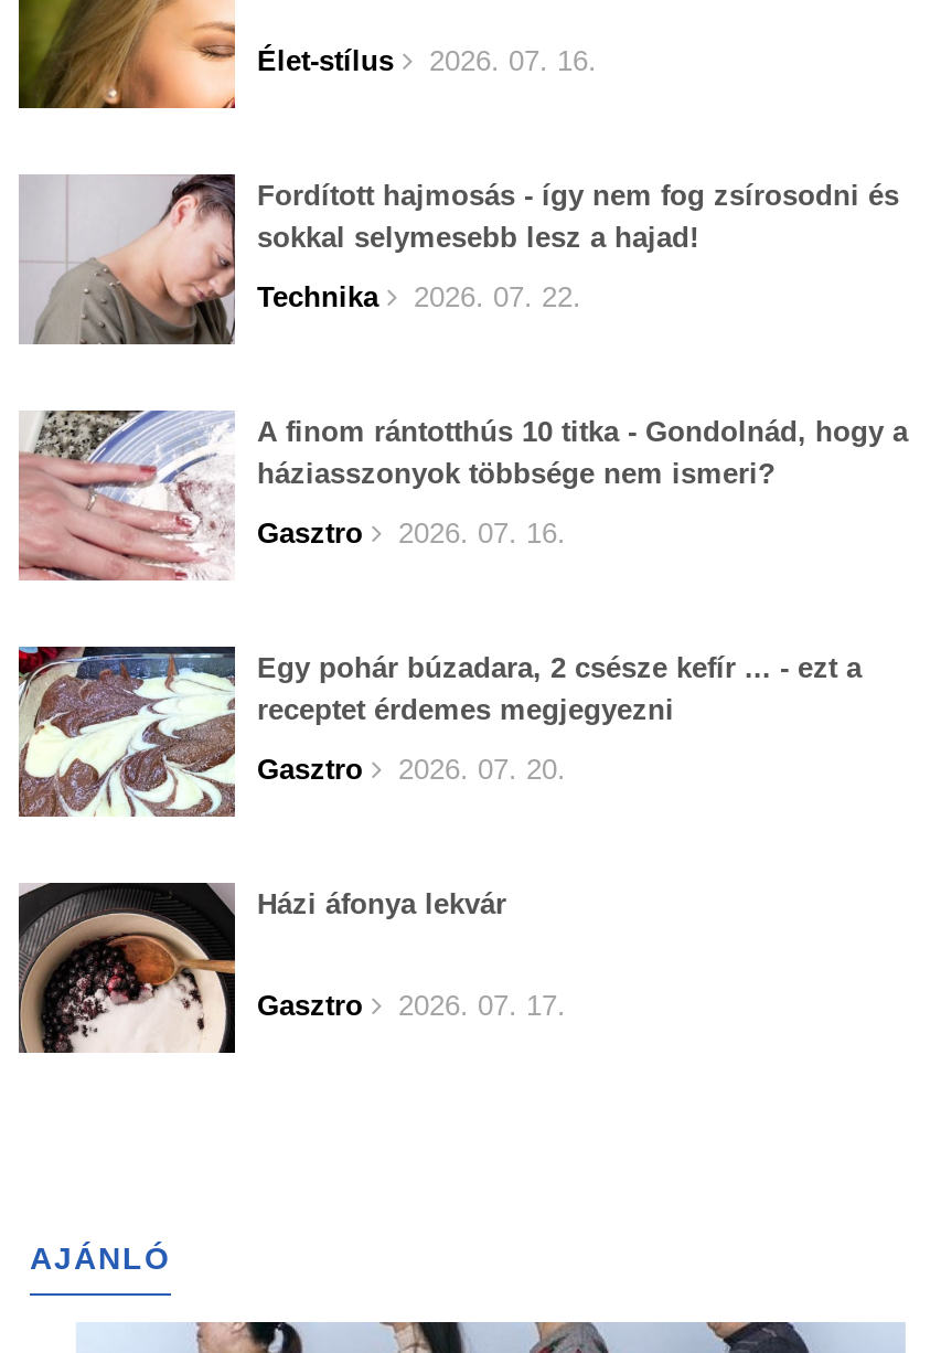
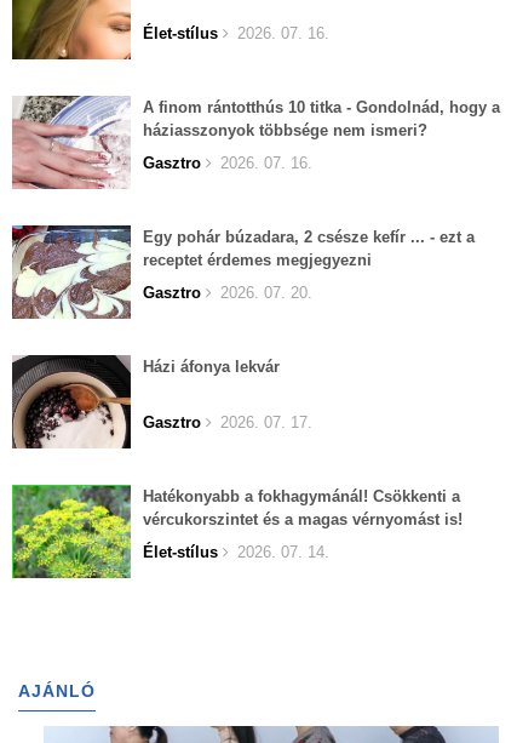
- [image]
- Fordított hajmosás - így nem fog zsírosodni és
- sokkal selymesebb lesz a hajad!
- Technika
- 2026. 07. 22.

moved up: [image] | A finom rántotthús 10 titka - Gondolnád, hogy a | háziasszonyok többsége nem ismeri? | ... | Gasztro | 2026. 07. 17.

+ [image]
+ Hatékonyabb a fokhagymánál! Csökkenti a
+ vércukorszintet és a magas vérnyomást is!
+ Élet-stílus
+ 2026. 07. 14.
